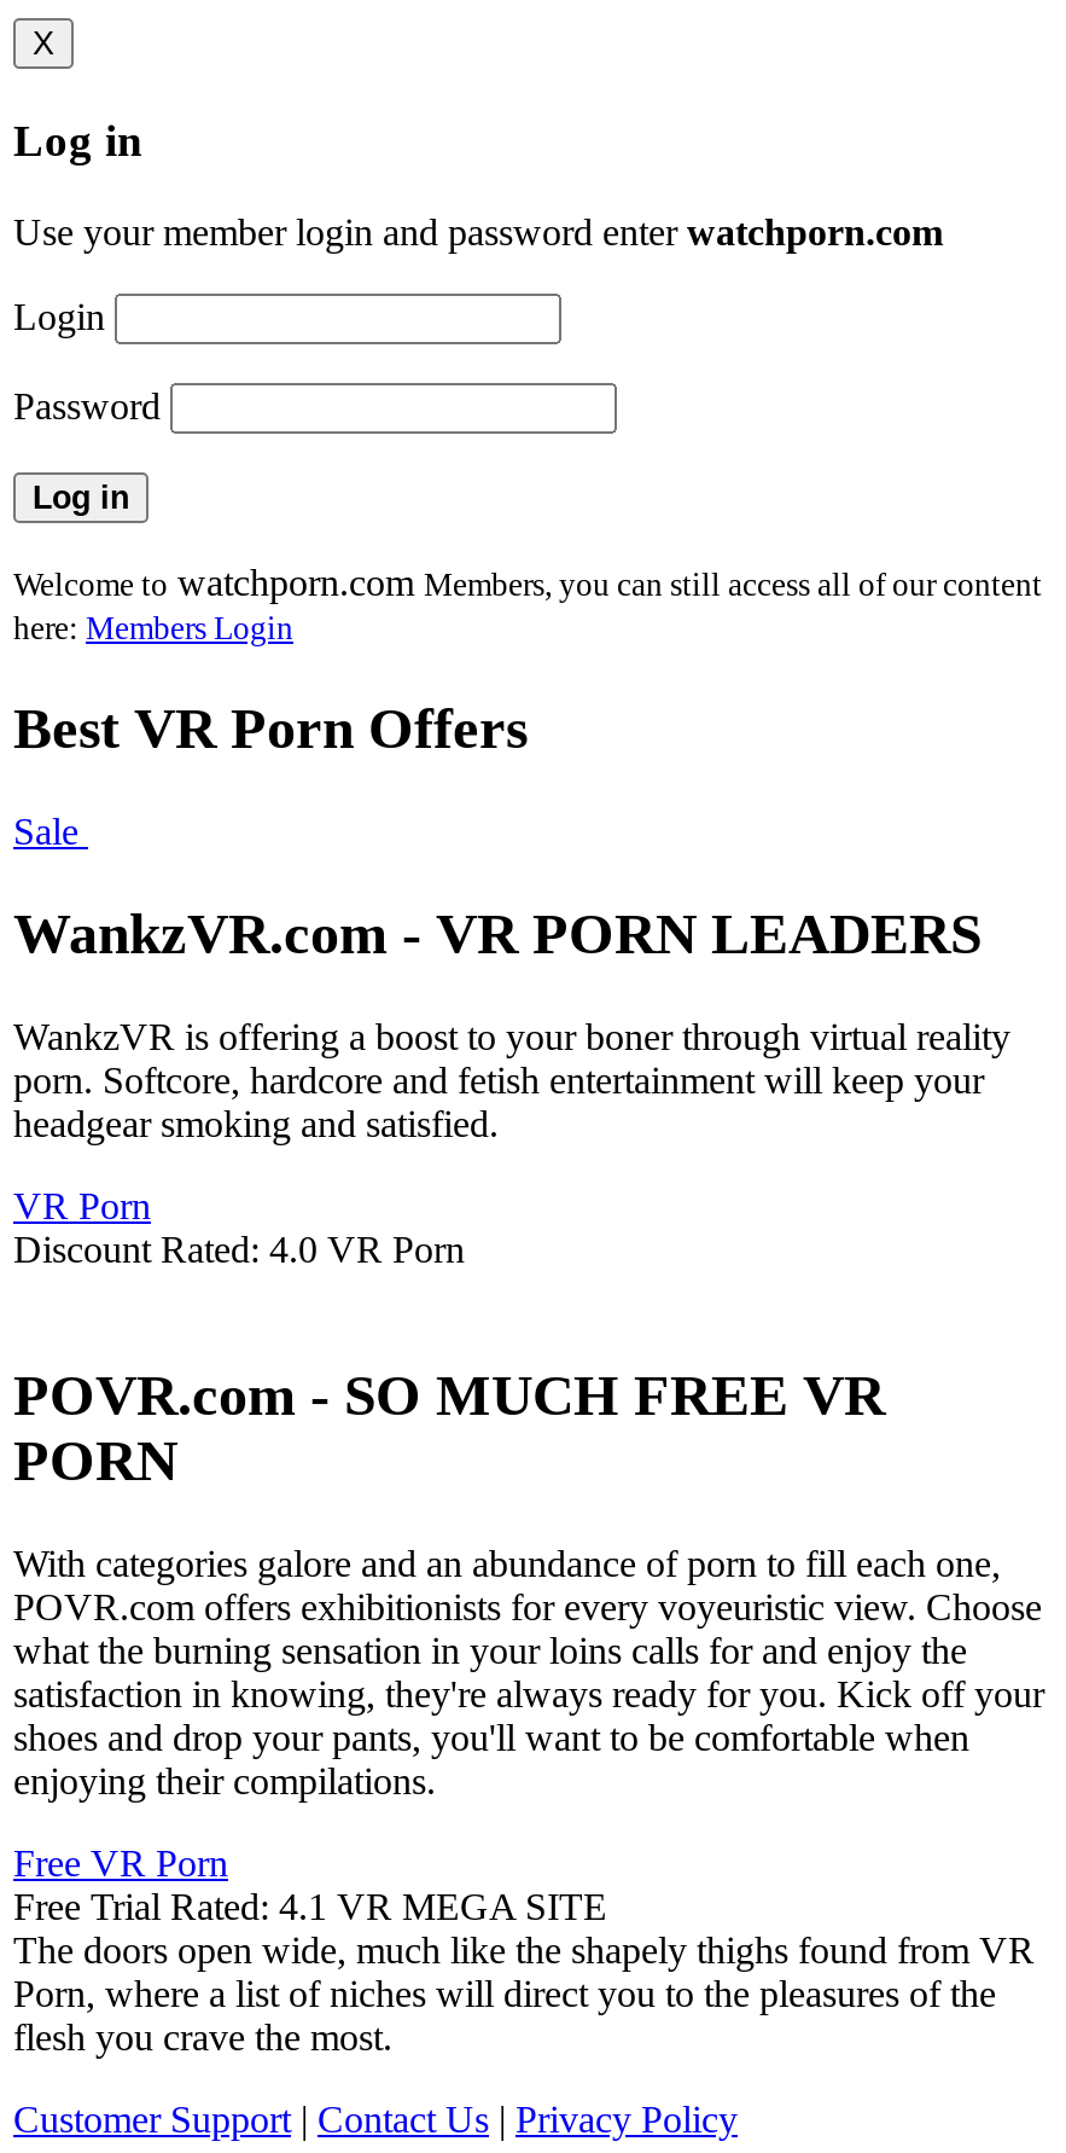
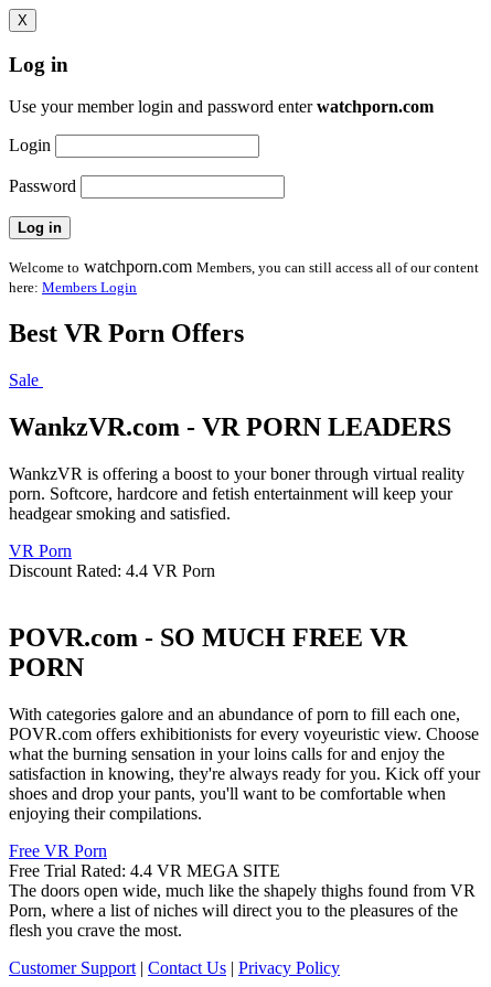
- Discount Rated: 4.0 VR Porn
+ Discount Rated: 4.4 VR Porn

- Free Trial Rated: 4.1 VR MEGA SITE
+ Free Trial Rated: 4.4 VR MEGA SITE
